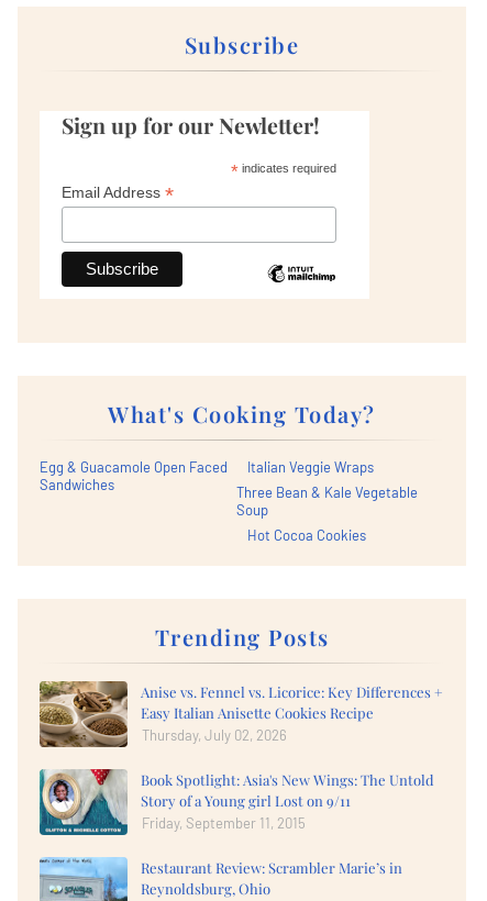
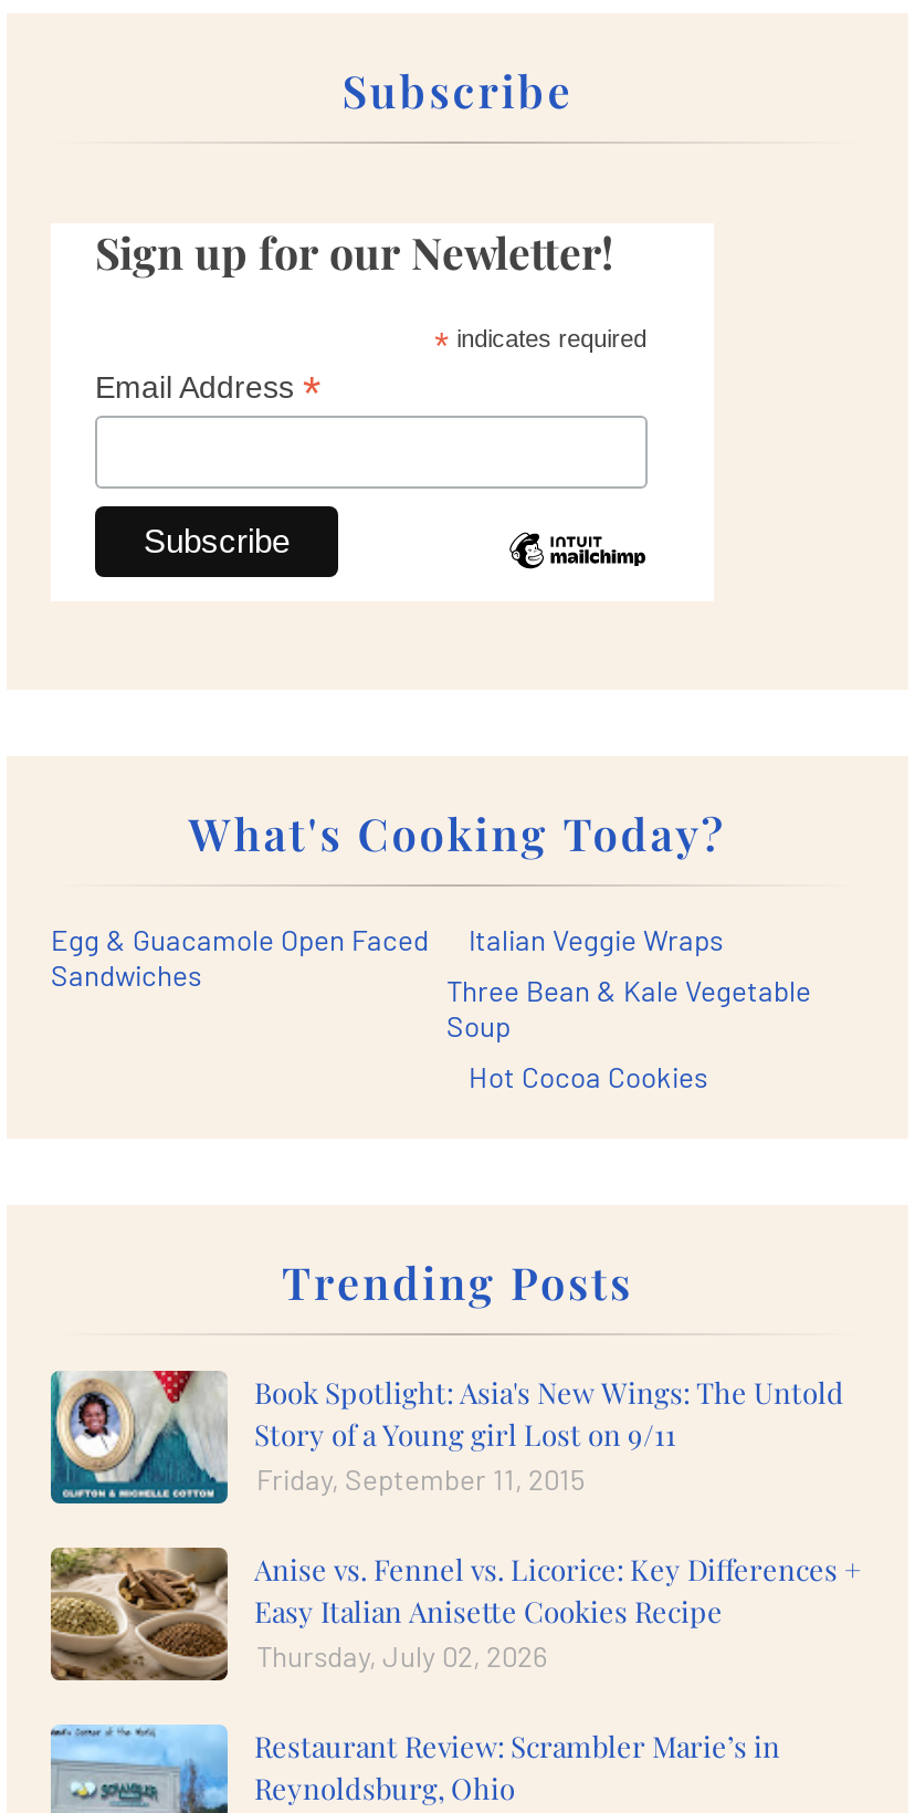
moved down: [image] | Anise vs. Fennel vs. Licorice: Key Differences + | Easy Italian Anisette Cookies Recipe | Thursday, July 02, 2026

moved up: [image] | Book Spotlight: Asia's New Wings: The Untold | Story of a Young girl Lost on 9/11 | Friday, September 11, 2015
